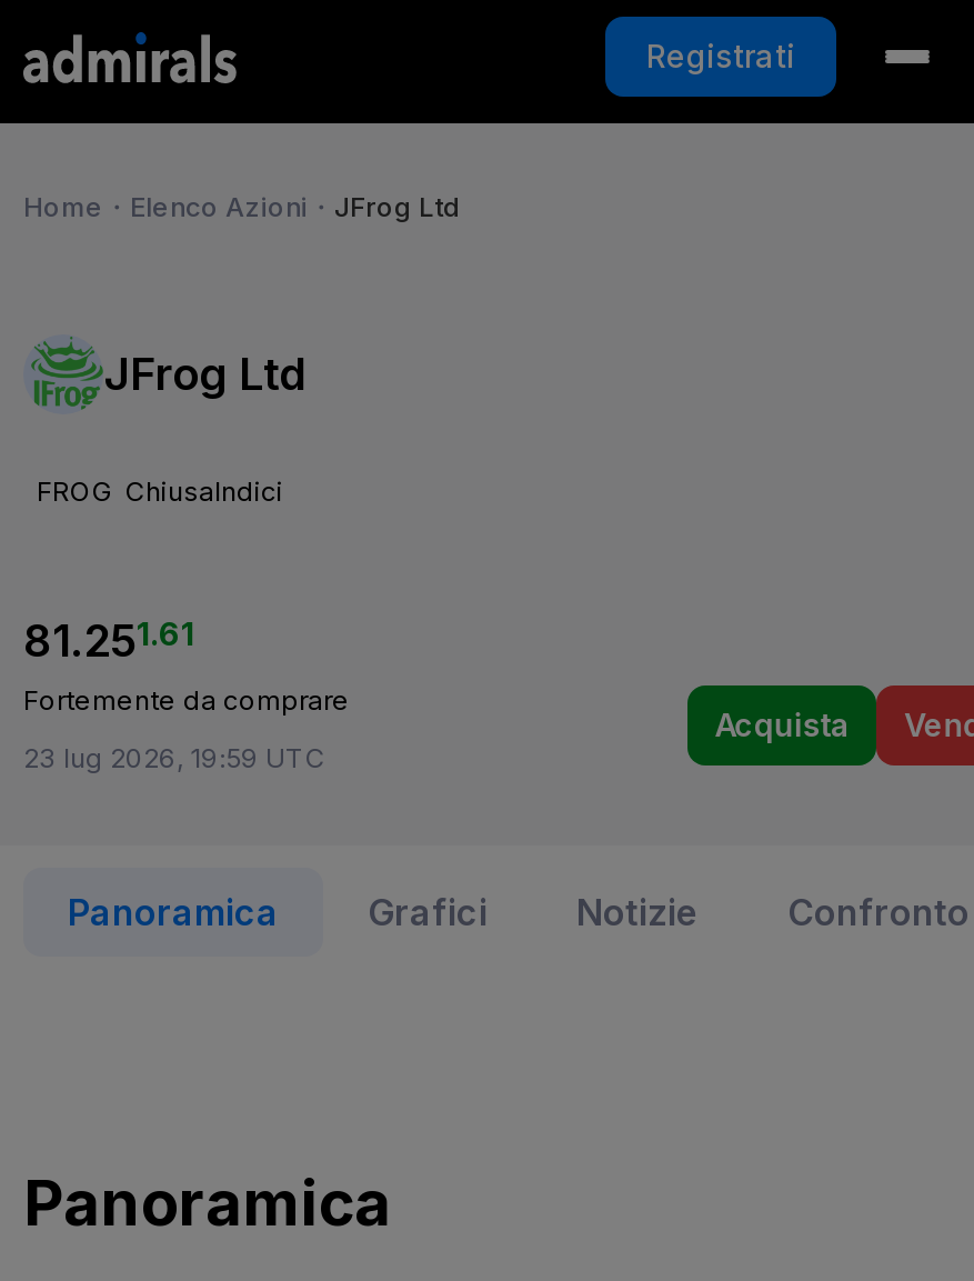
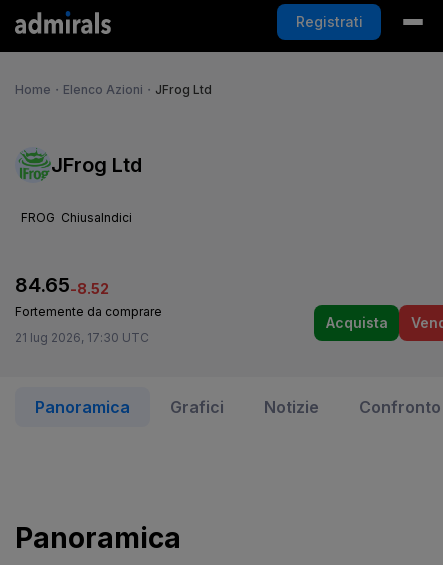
- 81.251.61
+ 84.65-8.52

- 23 lug 2026, 19:59 UTC
+ 21 lug 2026, 17:30 UTC
